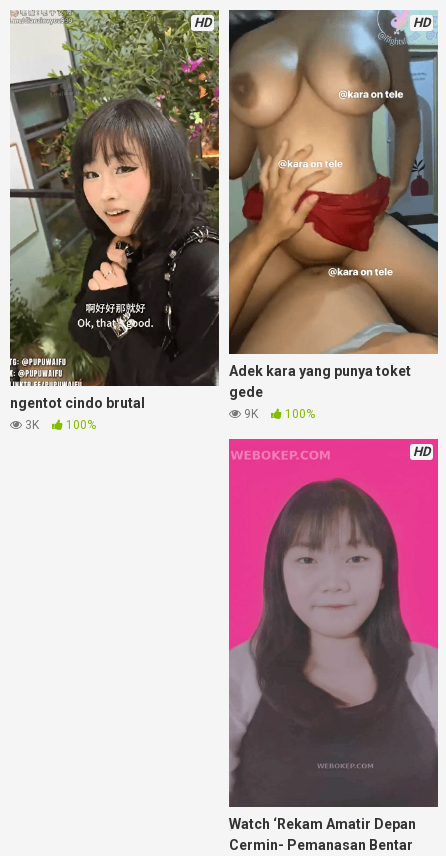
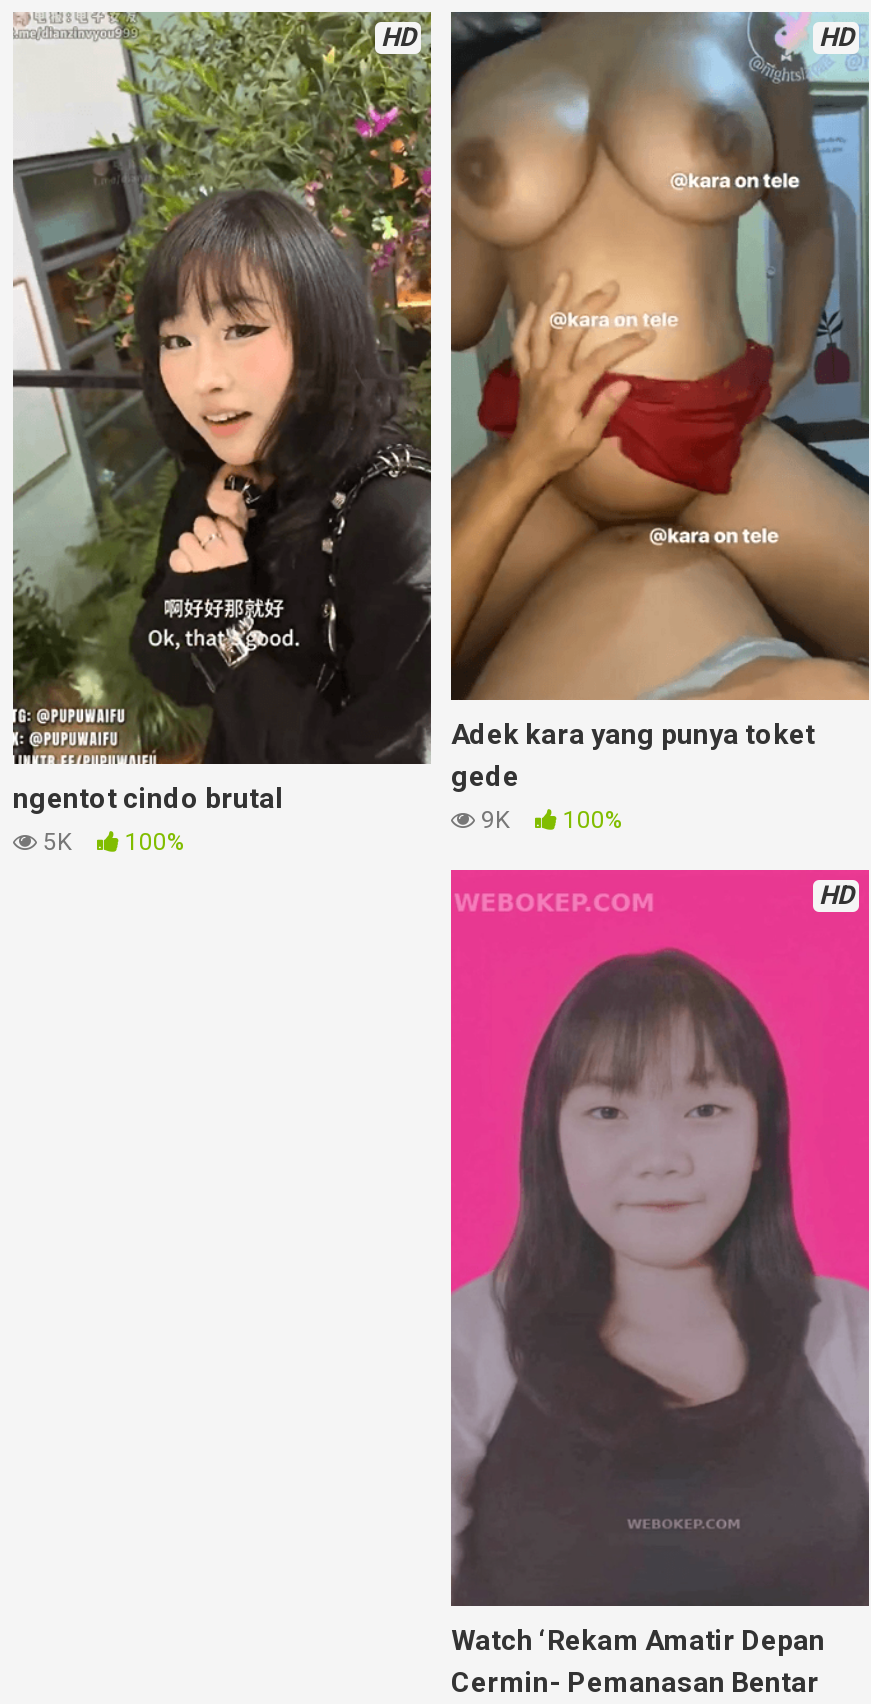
- 3K 100%
+ 5K 100%
